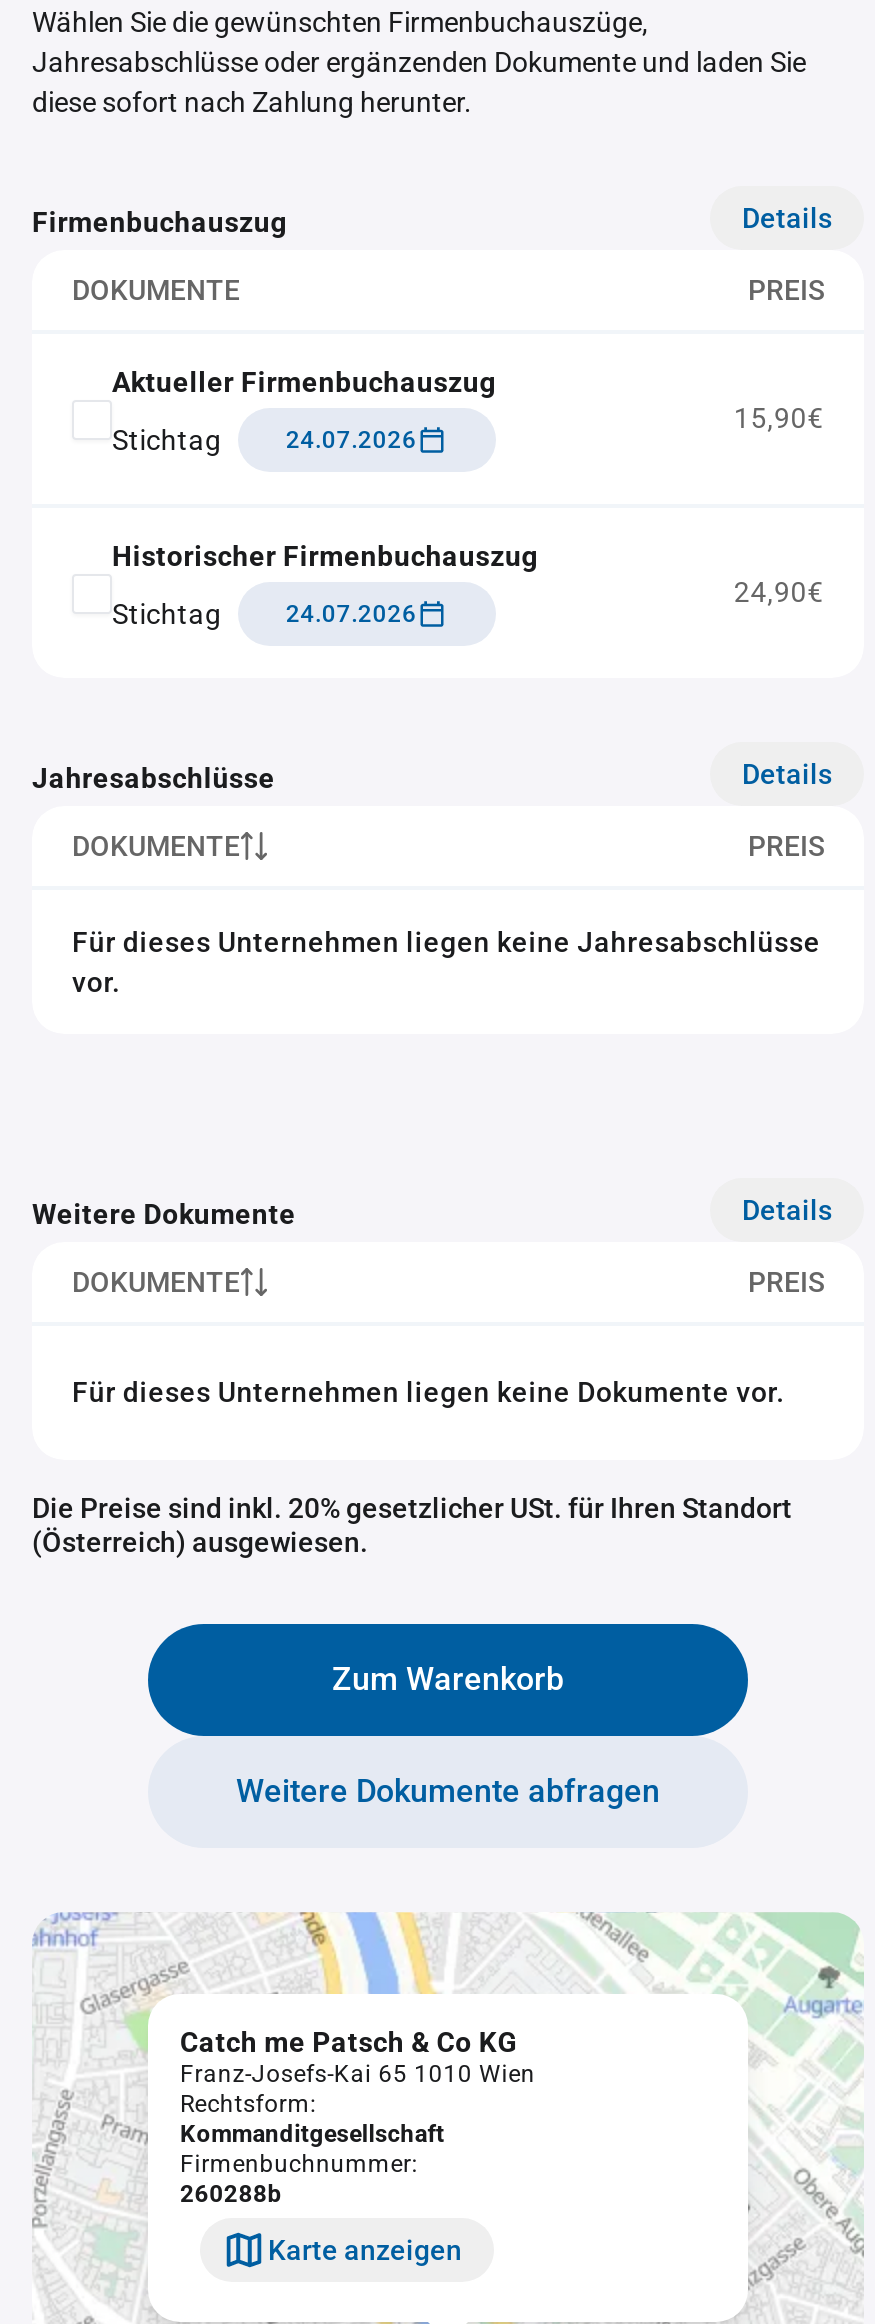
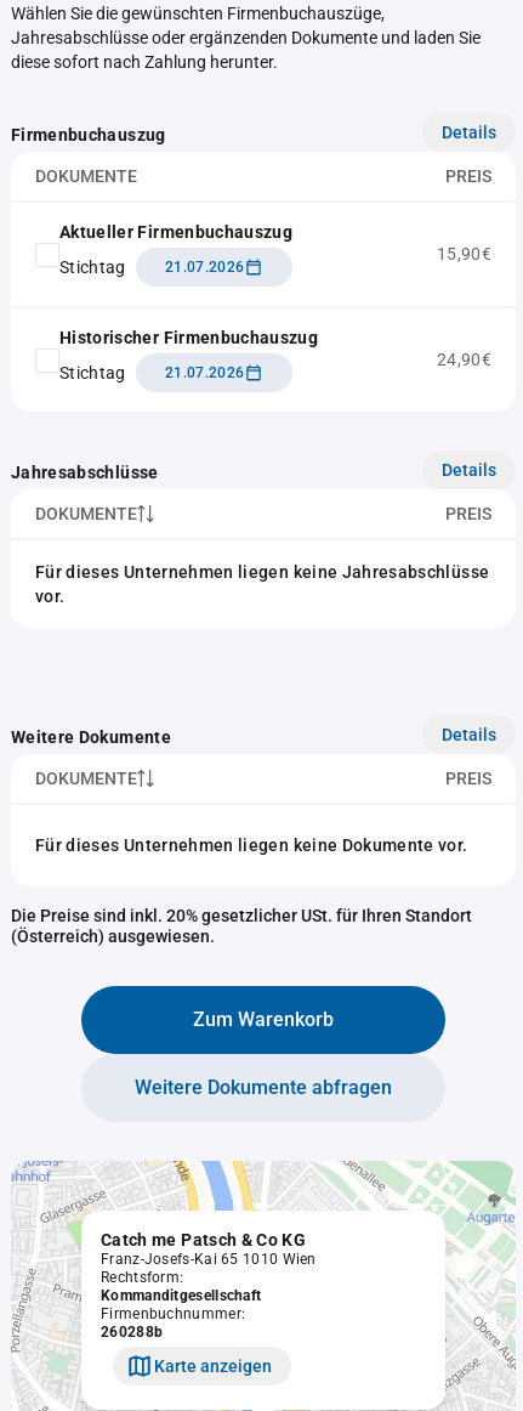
- 24.07.2026
+ 21.07.2026

- 24.07.2026
+ 21.07.2026
